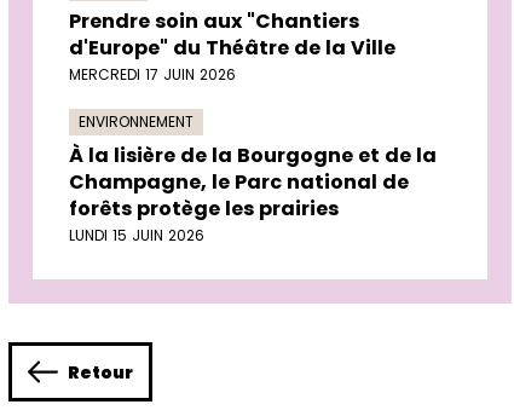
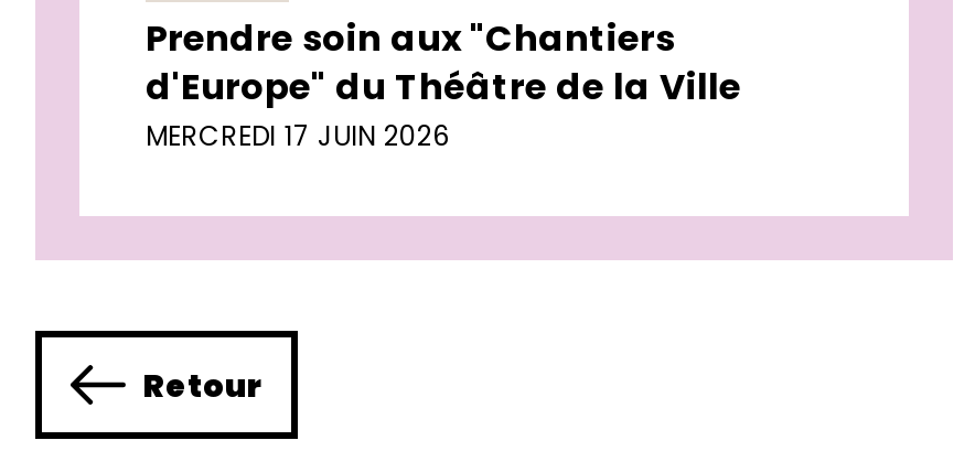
- ENVIRONNEMENT
- À la lisière de la Bourgogne et de la
- Champagne, le Parc national de
- forêts protège les prairies
- LUNDI 15 JUIN 2026
